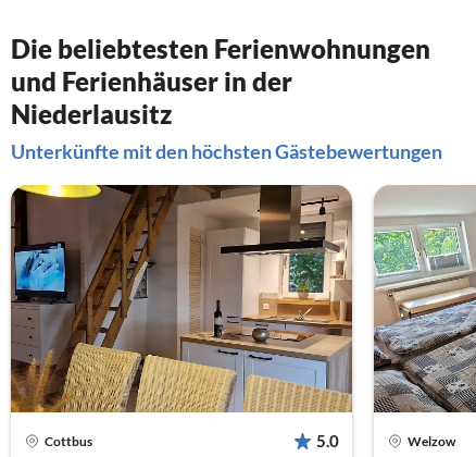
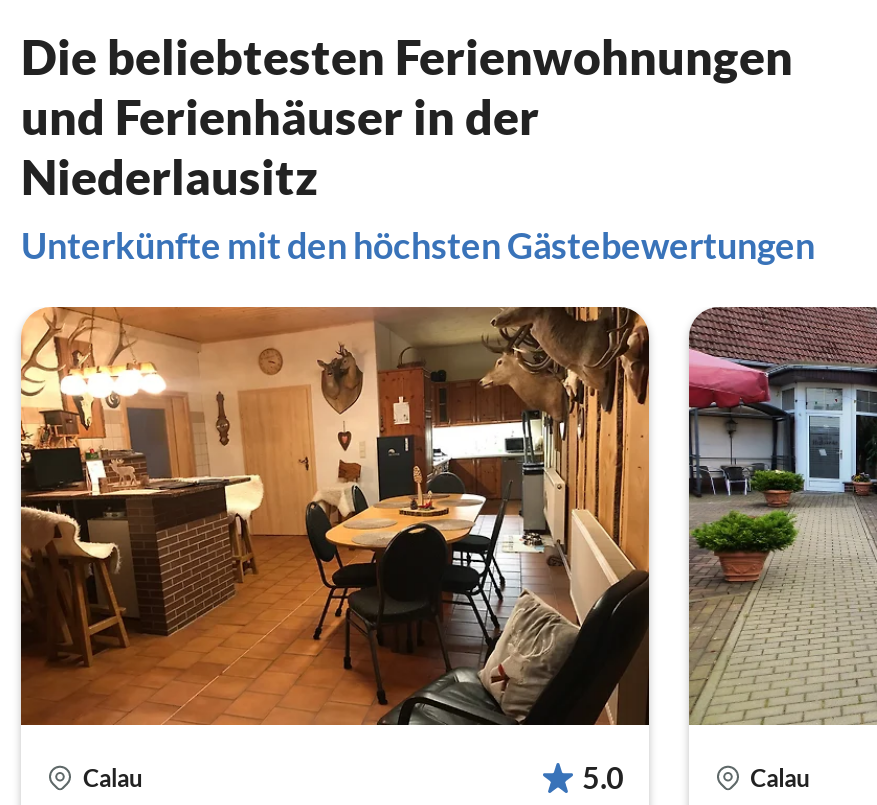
- [image]
- Cottbus
+ [image]
+ Calau

- [image]
- Welzow
+ [image]
+ Calau
